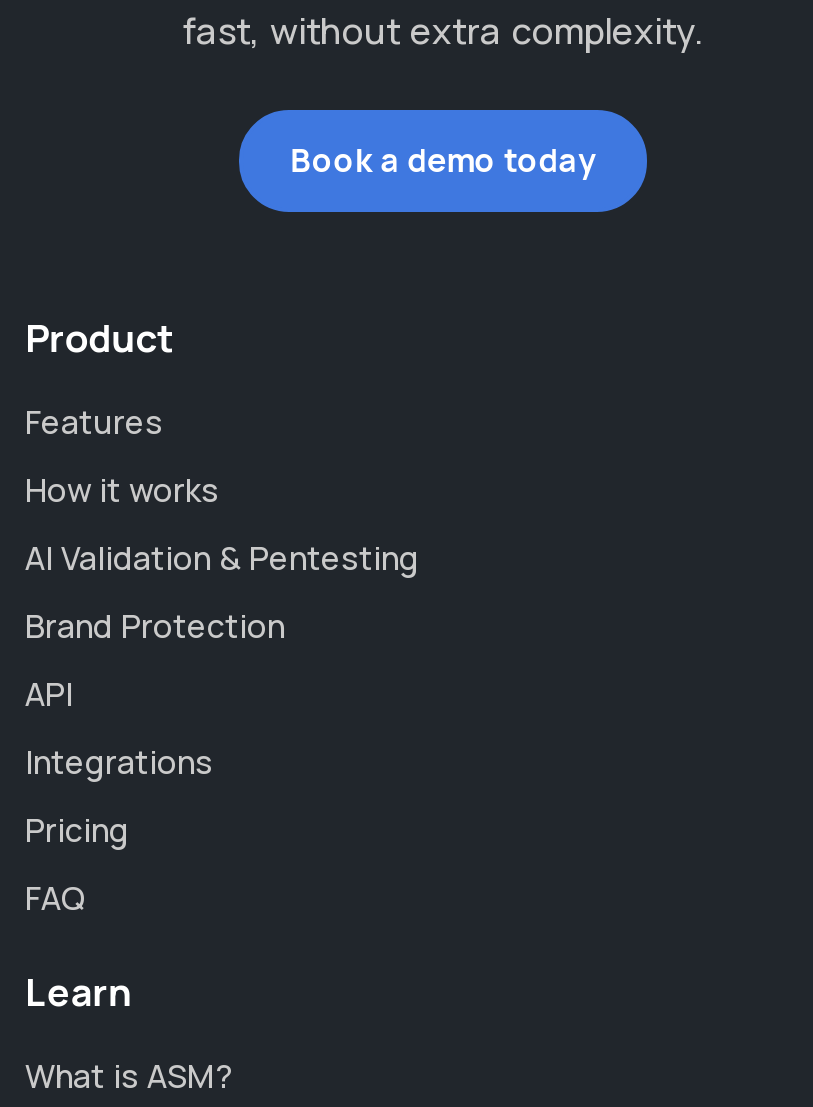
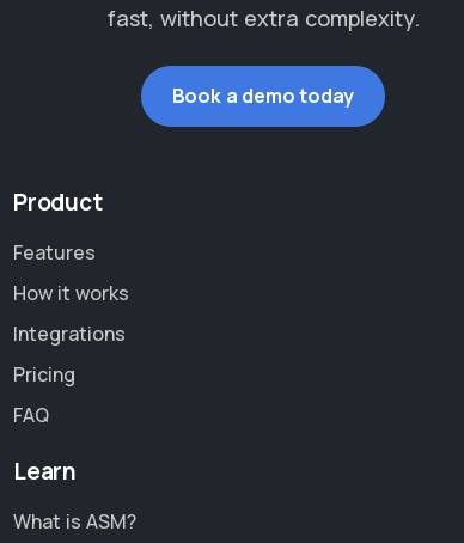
- AI Validation & Pentesting
- Brand Protection
- API
